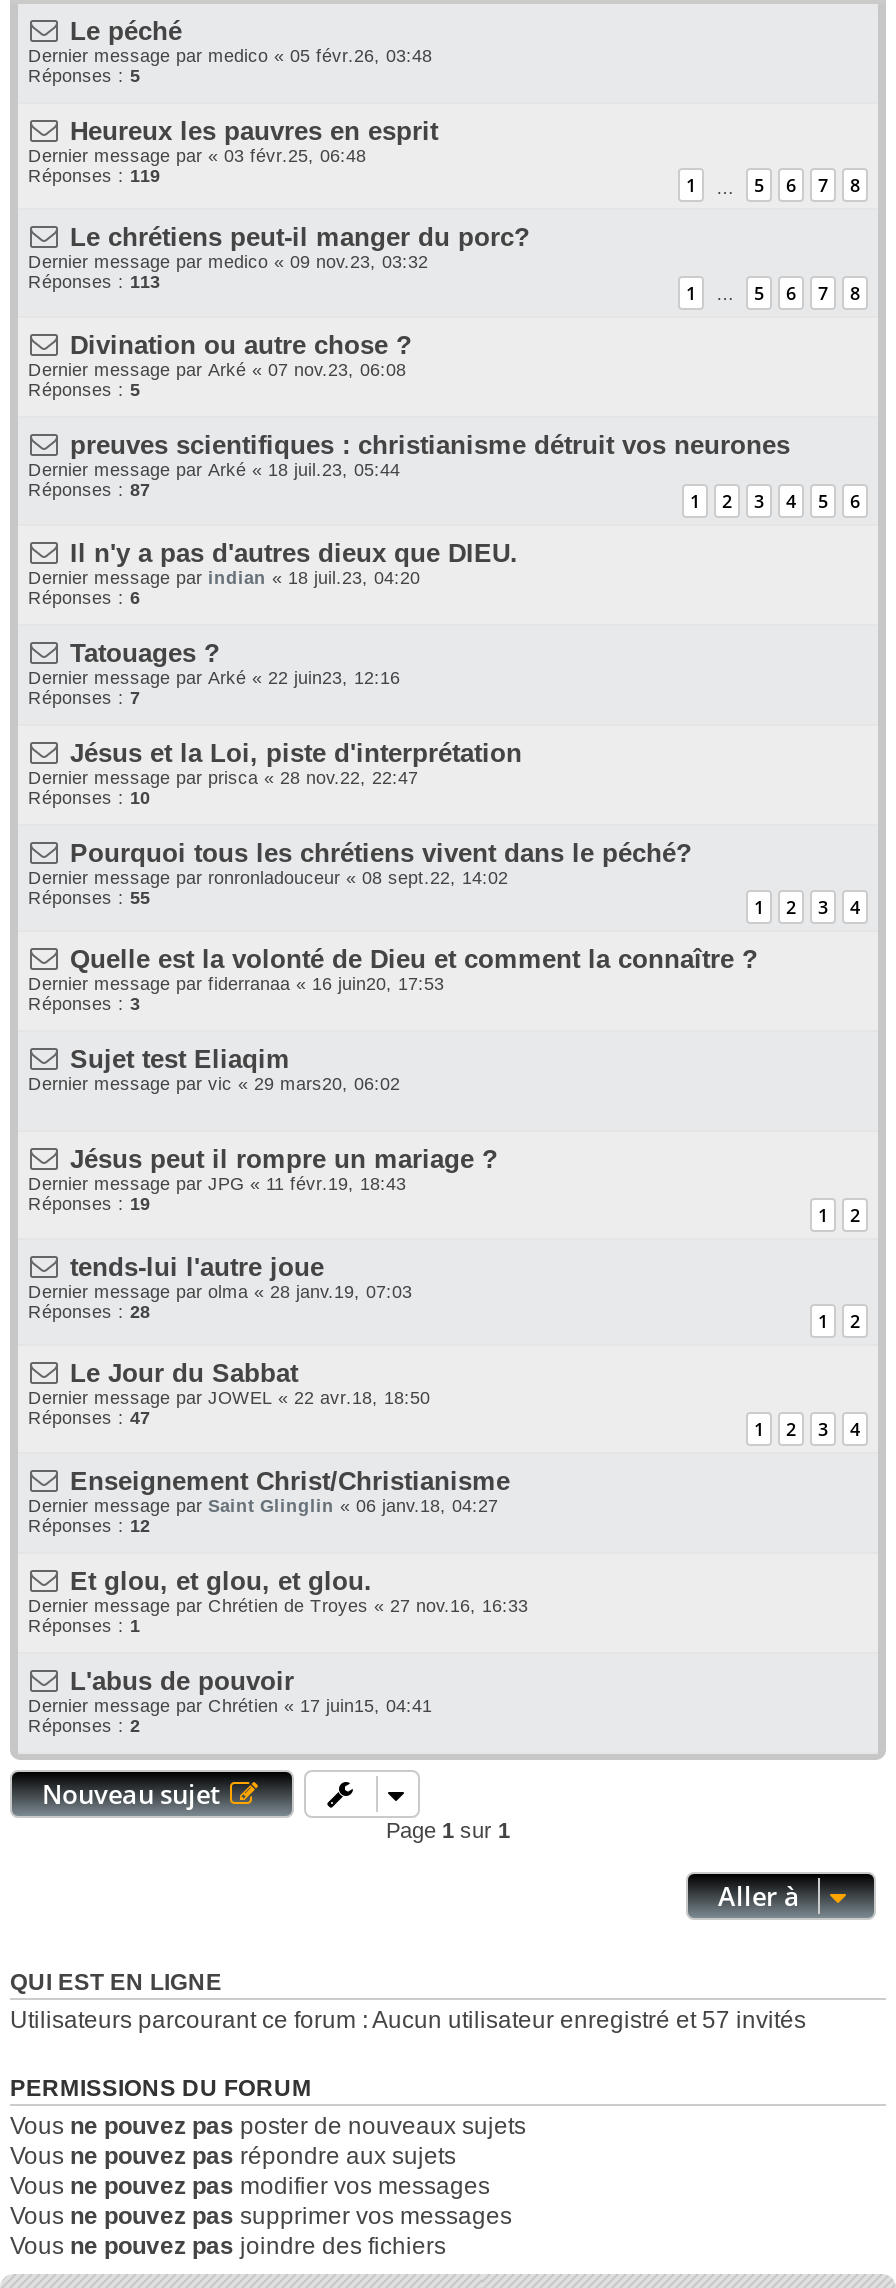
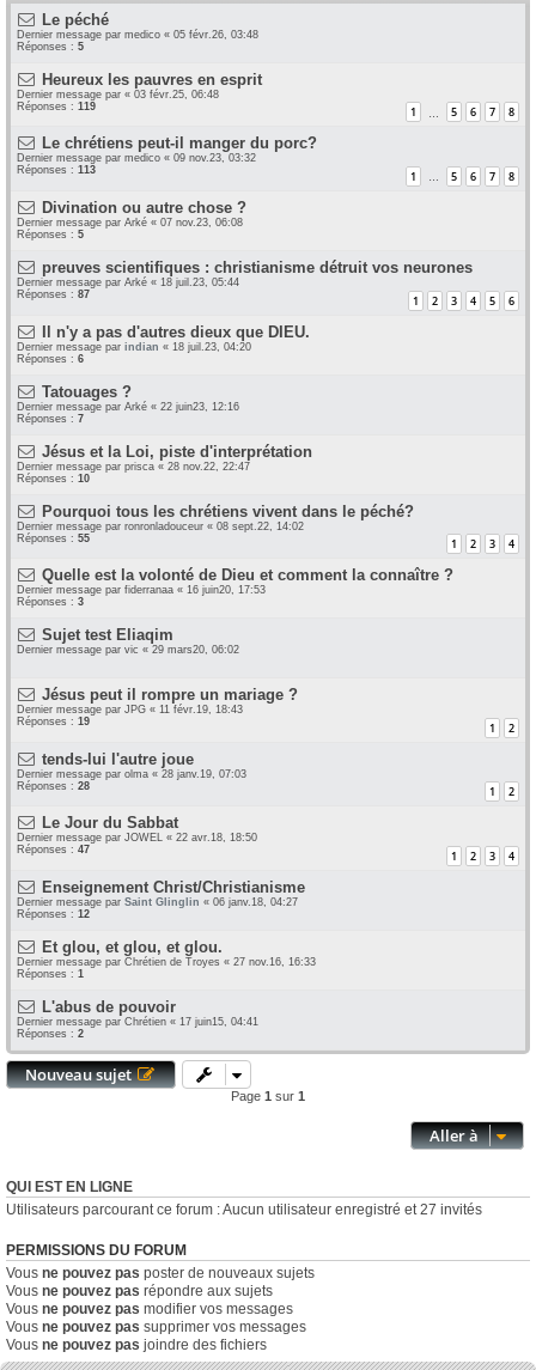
- Utilisateurs parcourant ce forum : Aucun utilisateur enregistré et 57 invités
+ Utilisateurs parcourant ce forum : Aucun utilisateur enregistré et 27 invités
